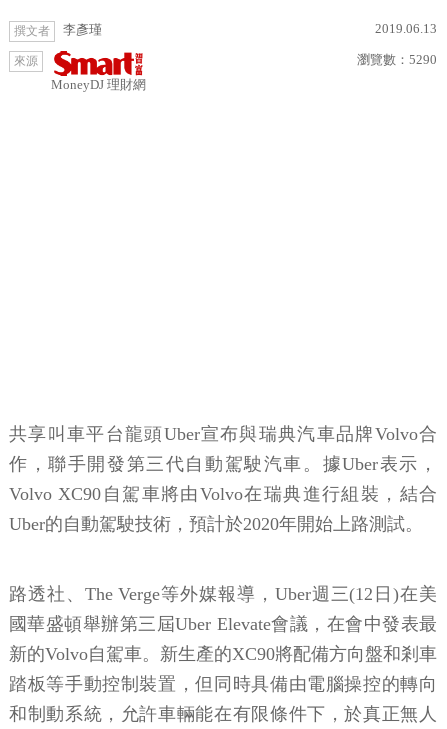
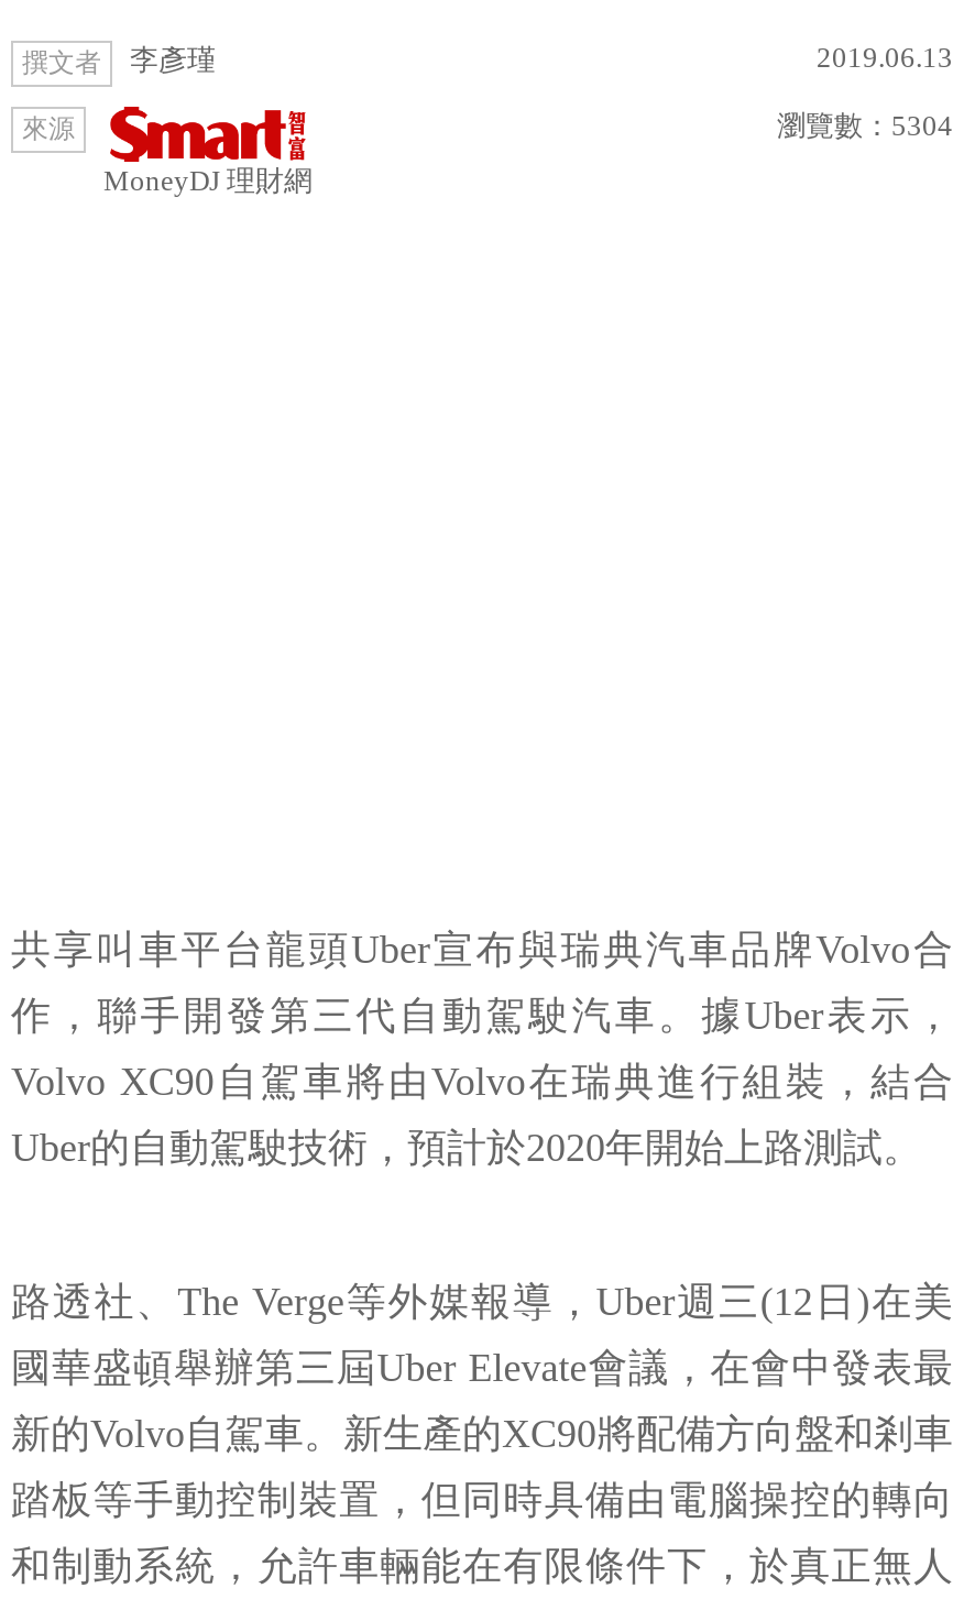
- 瀏覽數：5290
+ 瀏覽數：5304
